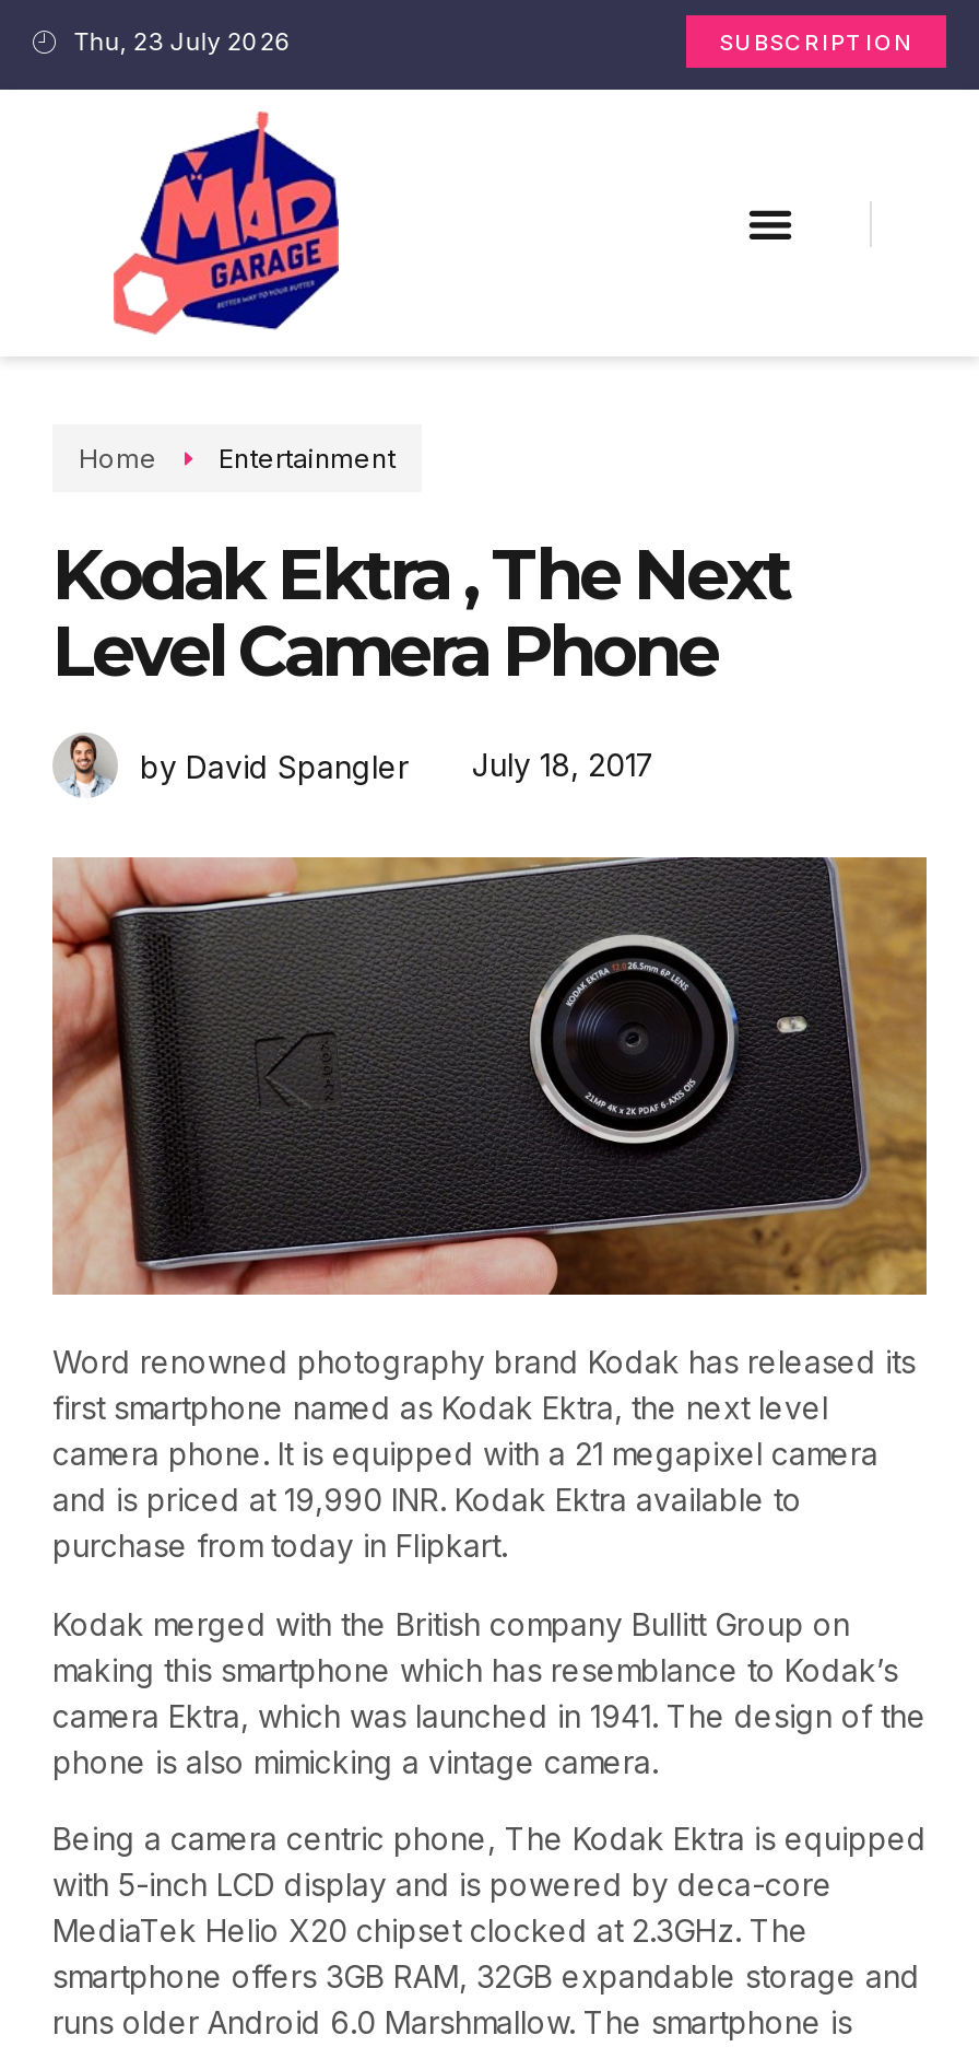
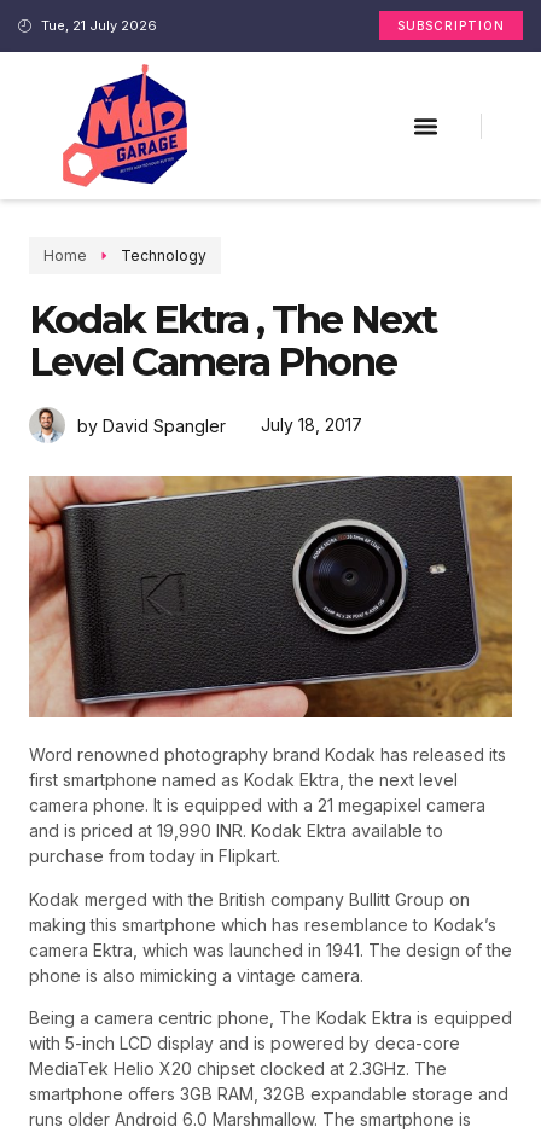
- Thu, 23 July 2026
+ Tue, 21 July 2026

- Entertainment
+ Technology
